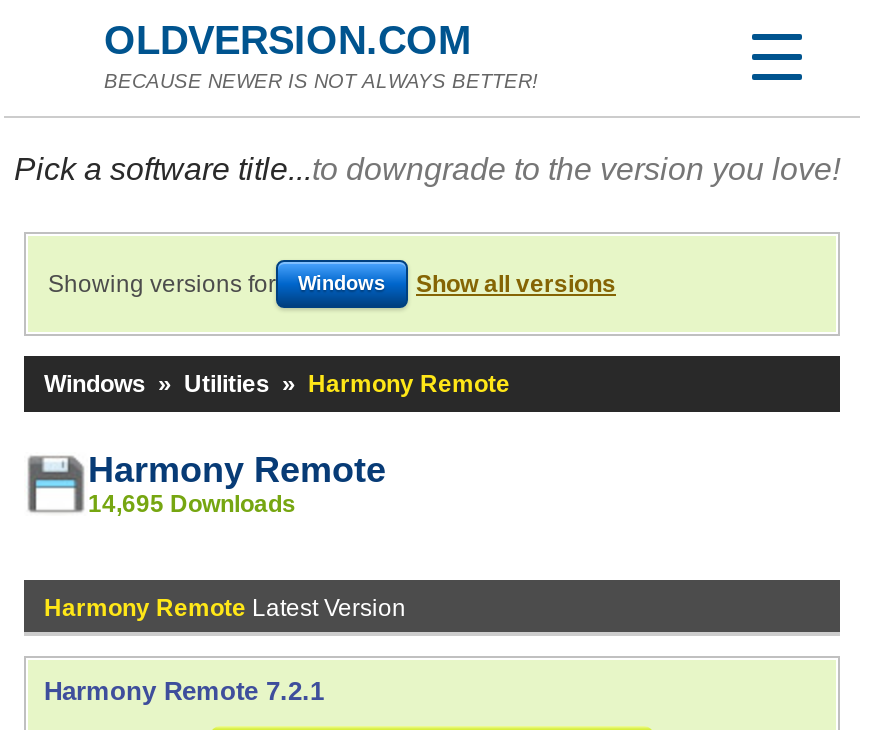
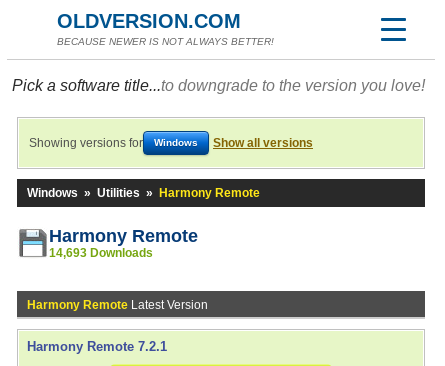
- 14,695 Downloads
+ 14,693 Downloads
